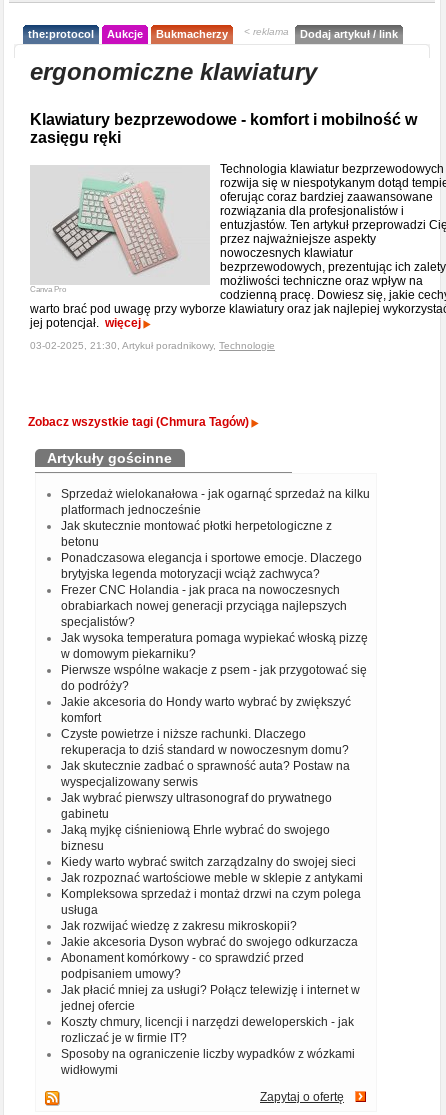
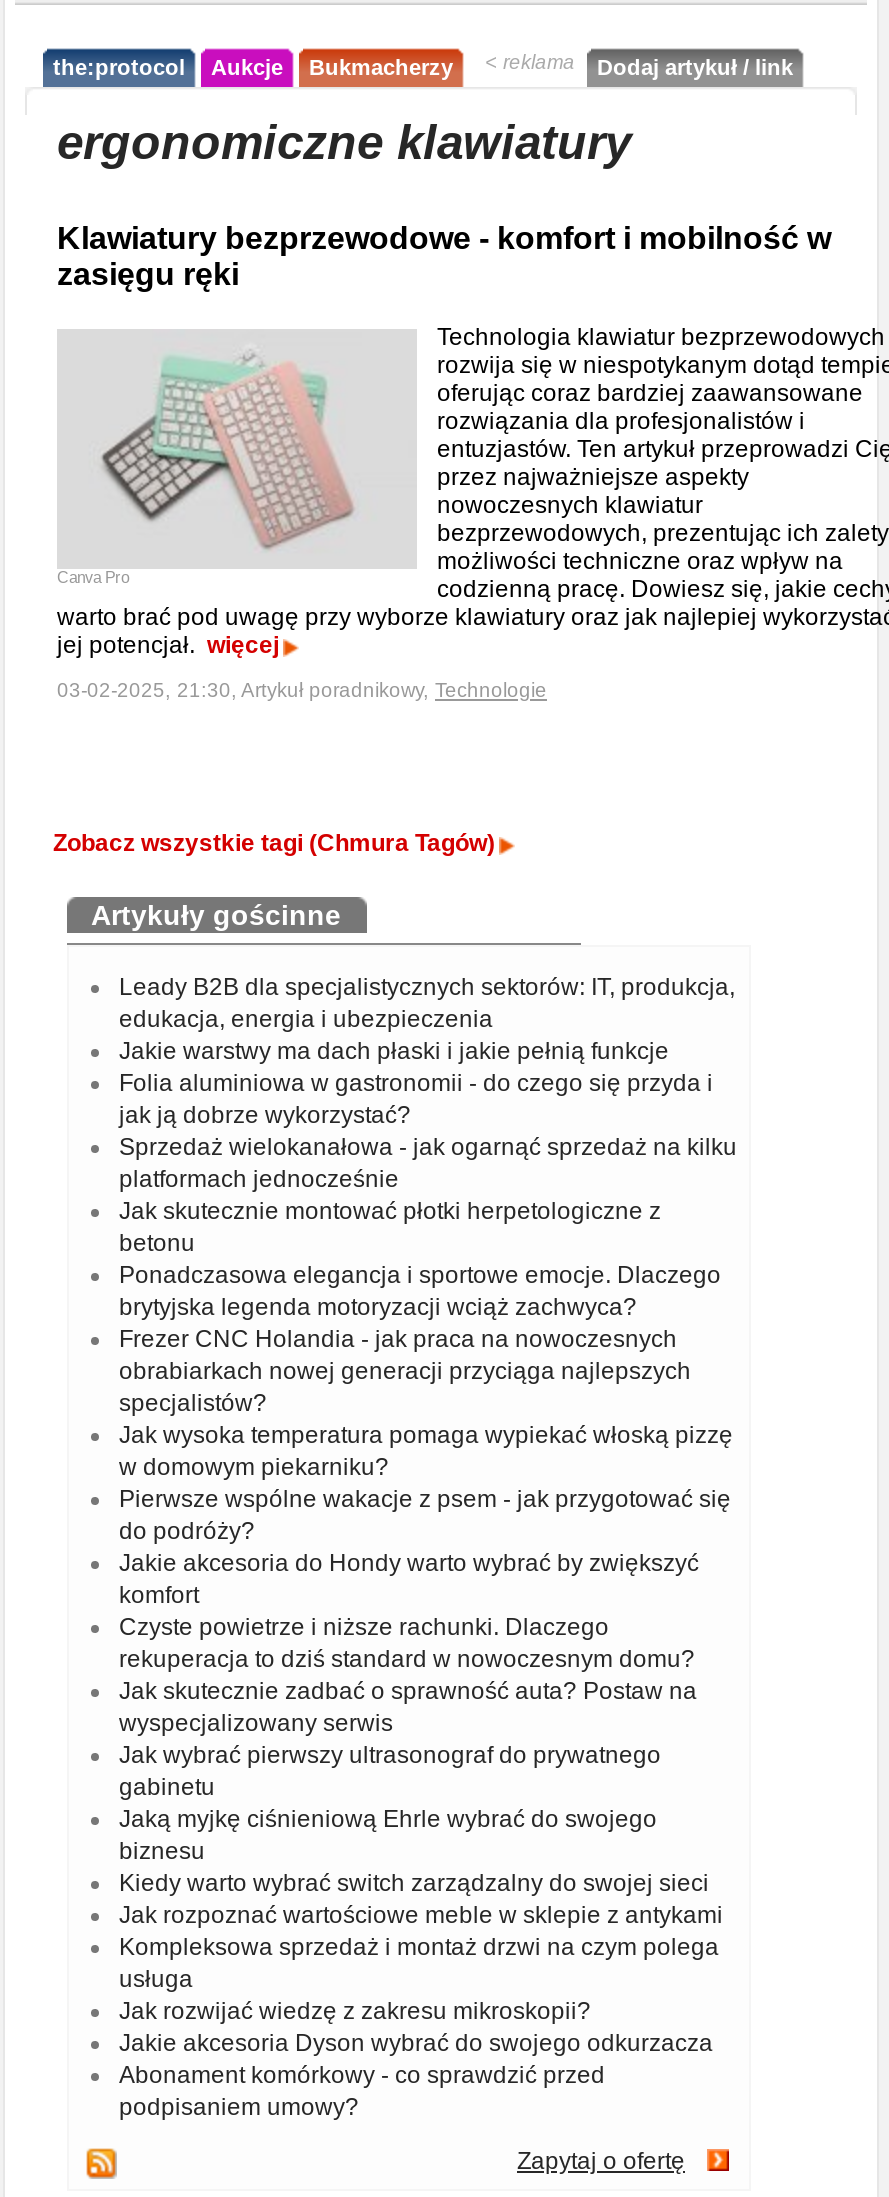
+ Leady B2B dla specjalistycznych sektorów: IT, produkcja,
+ edukacja, energia i ubezpieczenia
+ Jakie warstwy ma dach płaski i jakie pełnią funkcje
+ Folia aluminiowa w gastronomii - do czego się przyda i
+ jak ją dobrze wykorzystać?

moved down: Sprzedaż wielokanałowa - jak ogarnąć sprzedaż na kilku | platformach jednocześnie | Jak skutecznie montować płotki herpetologiczne z | ... | Abonament komórkowy - co sprawdzić przed | podpisaniem umowy?

- Jak płacić mniej za usługi? Połącz telewizję i internet w
- jednej ofercie
- Koszty chmury, licencji i narzędzi deweloperskich - jak
- rozliczać je w firmie IT?
- Sposoby na ograniczenie liczby wypadków z wózkami
- widłowymi
